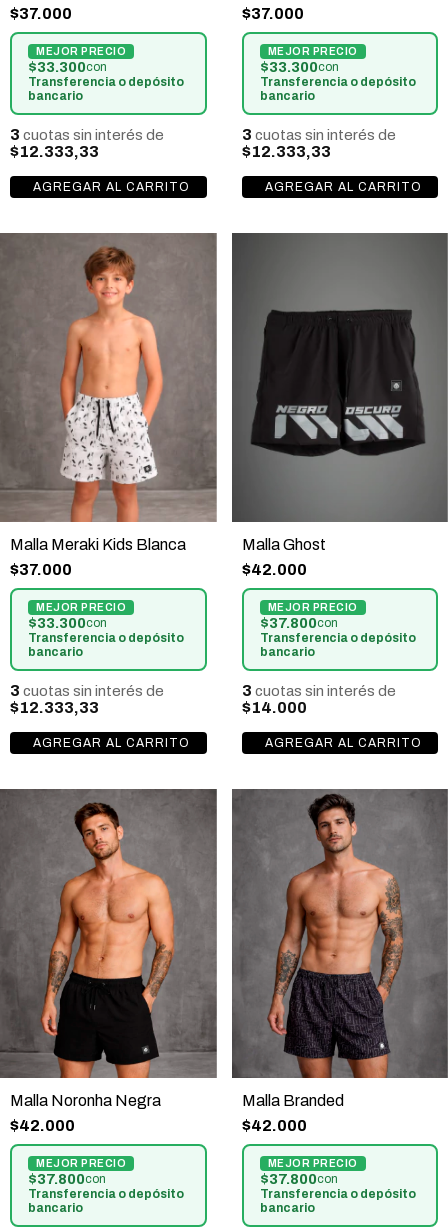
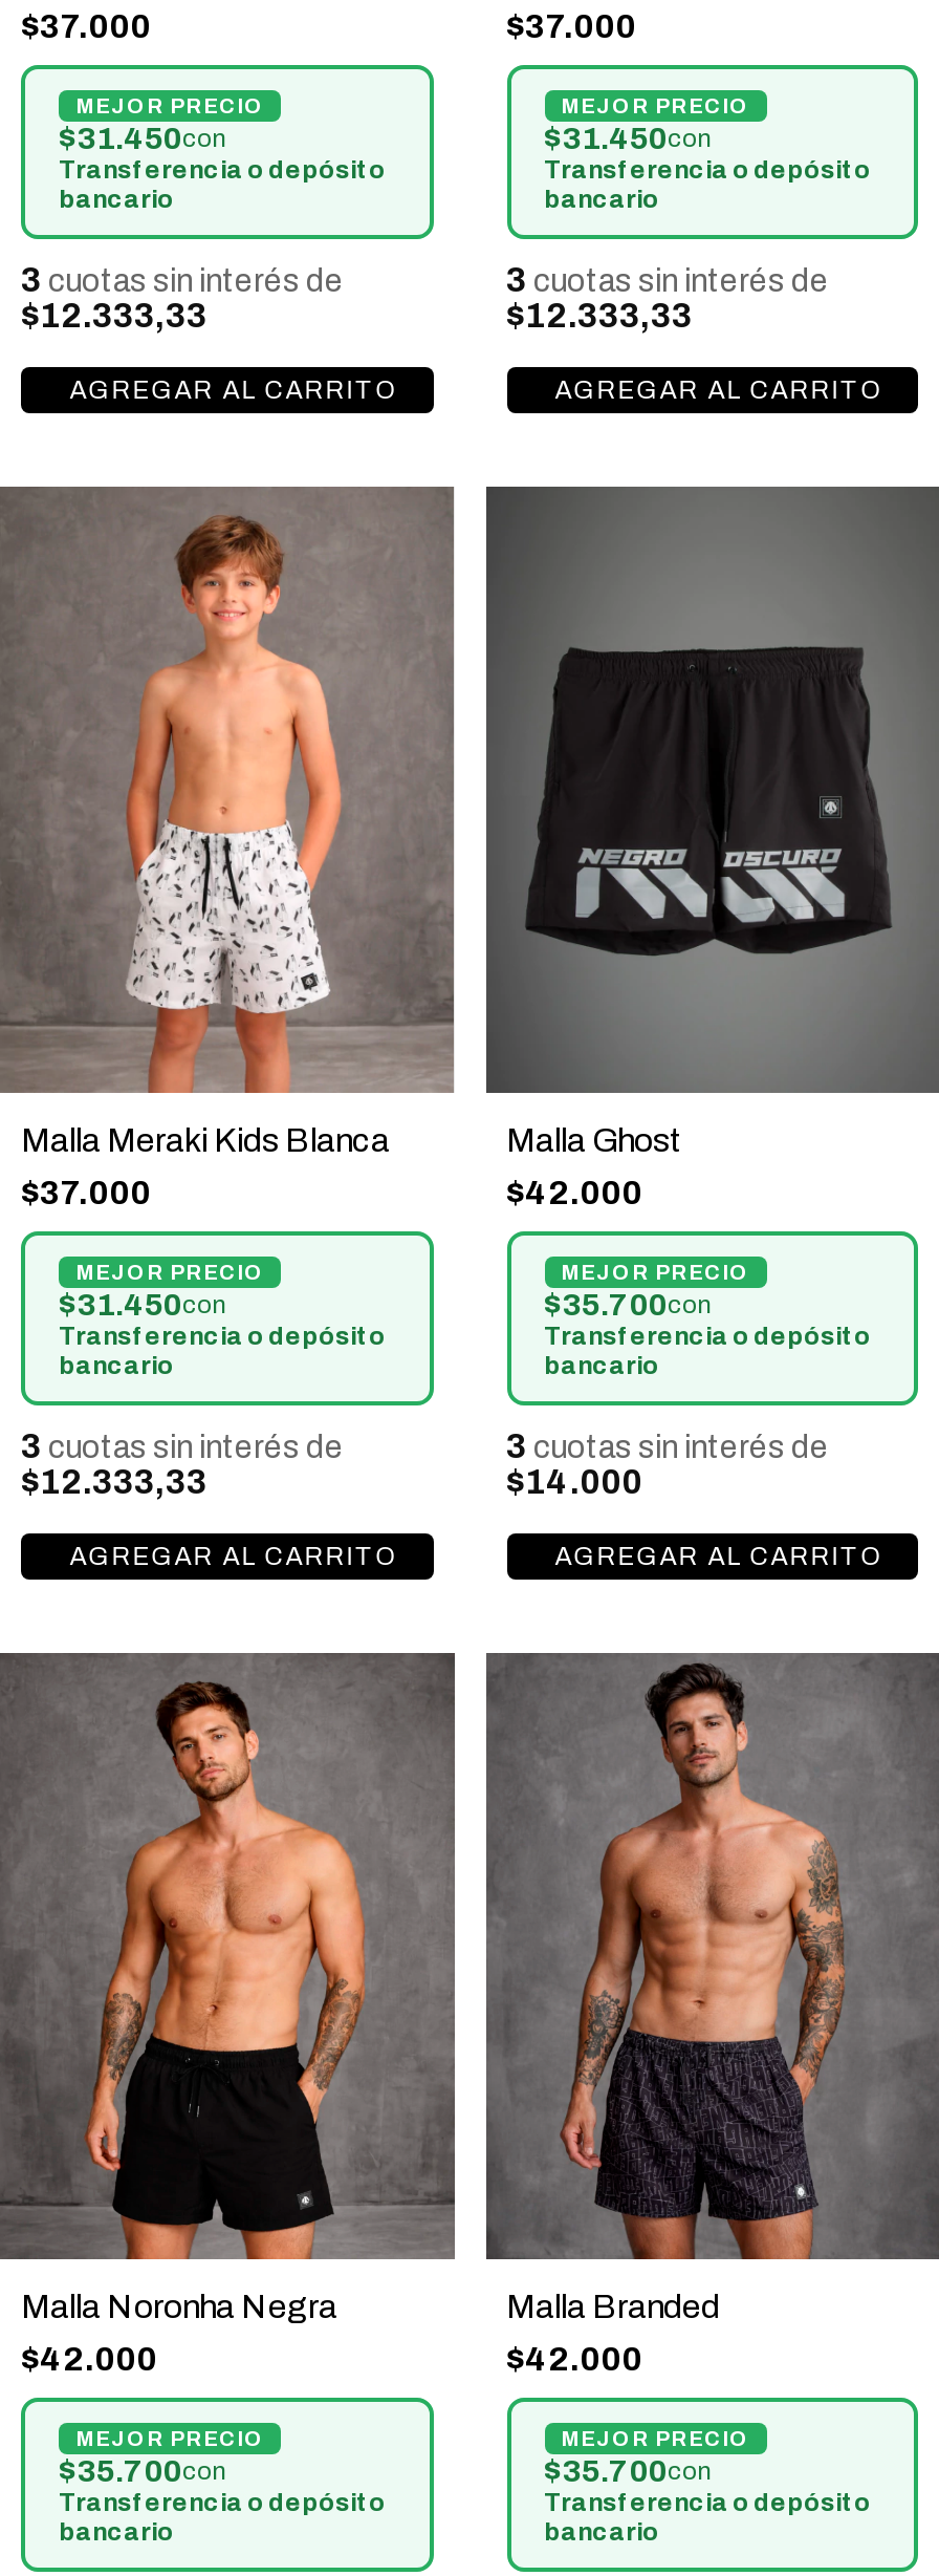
- $33.300con
+ $31.450con

- $33.300con
+ $31.450con

- $33.300con
+ $31.450con

- $37.800con
+ $35.700con

- $37.800con
+ $35.700con

- $37.800con
+ $35.700con
